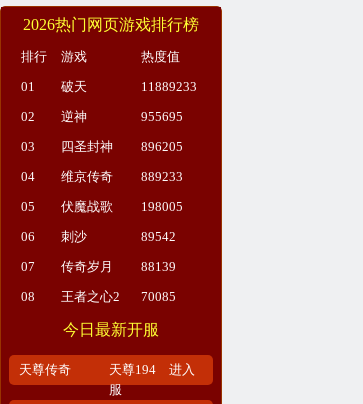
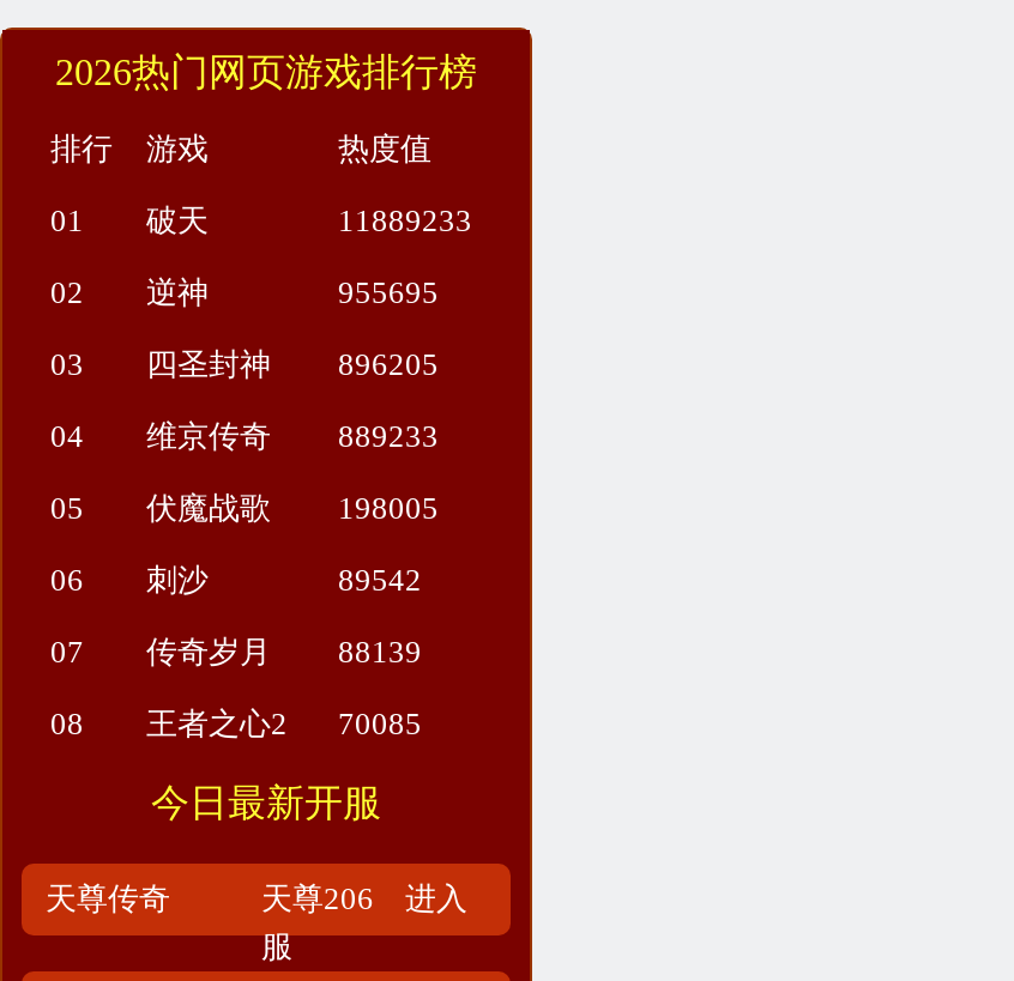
- 天尊194 进入
+ 天尊206 进入
